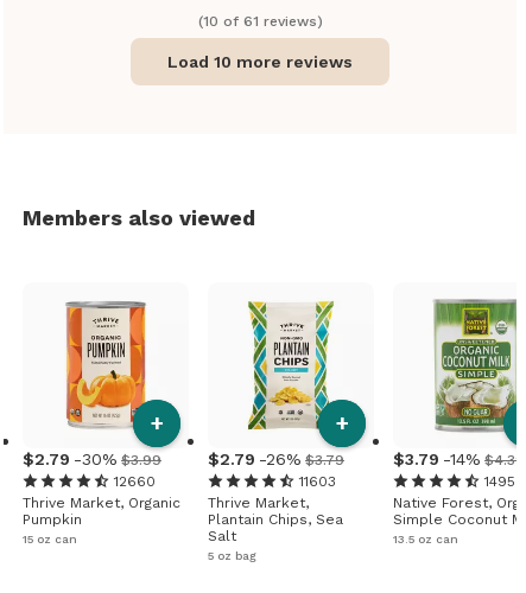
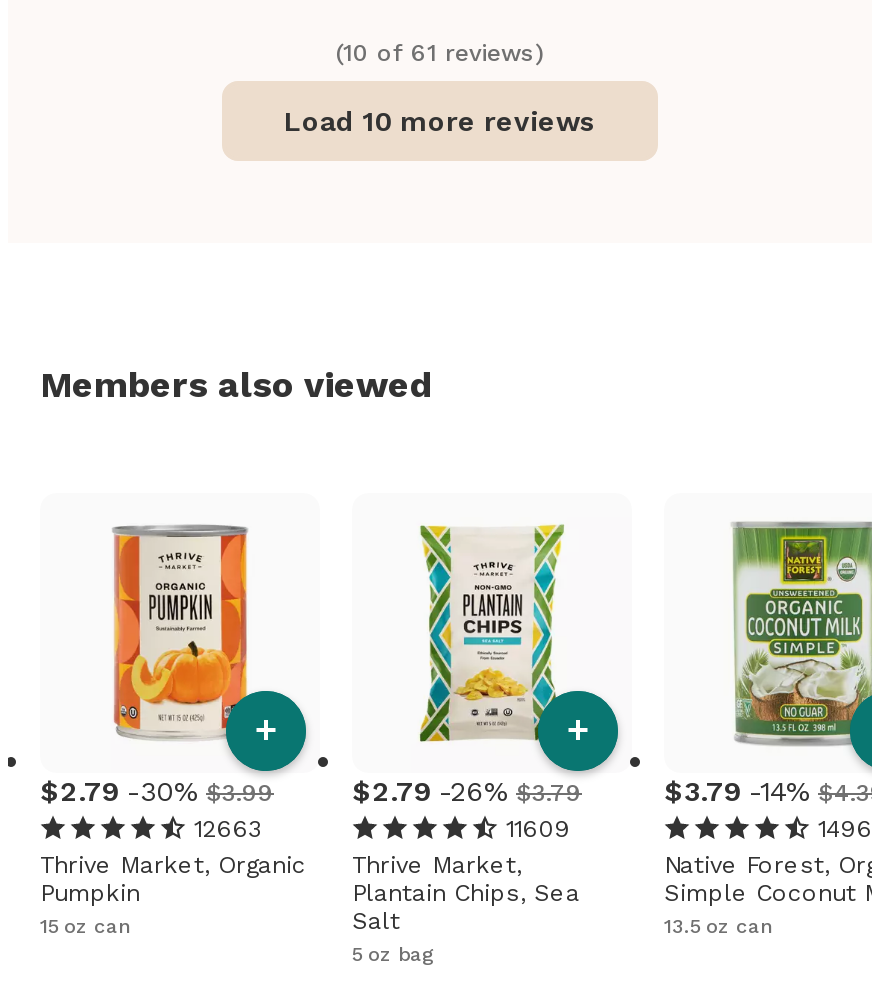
- 12660
+ 12663

- 11603
+ 11609

- 1495
+ 1496
